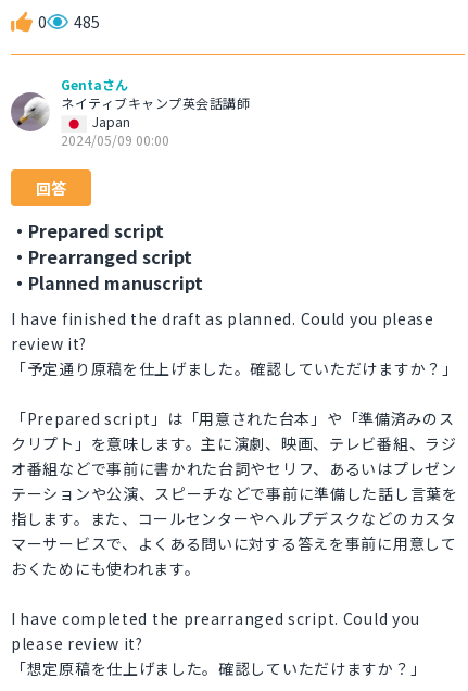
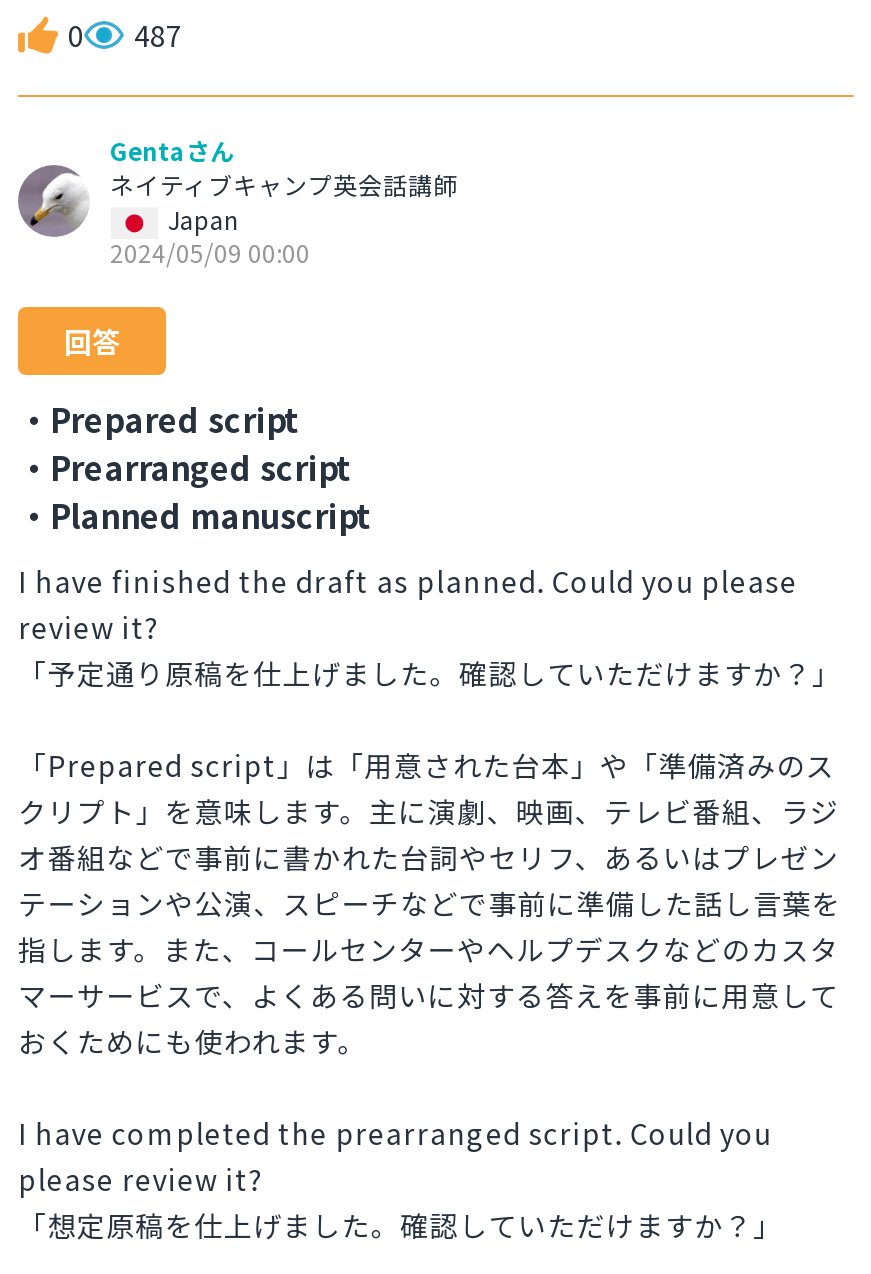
- 0 485
+ 0 487
